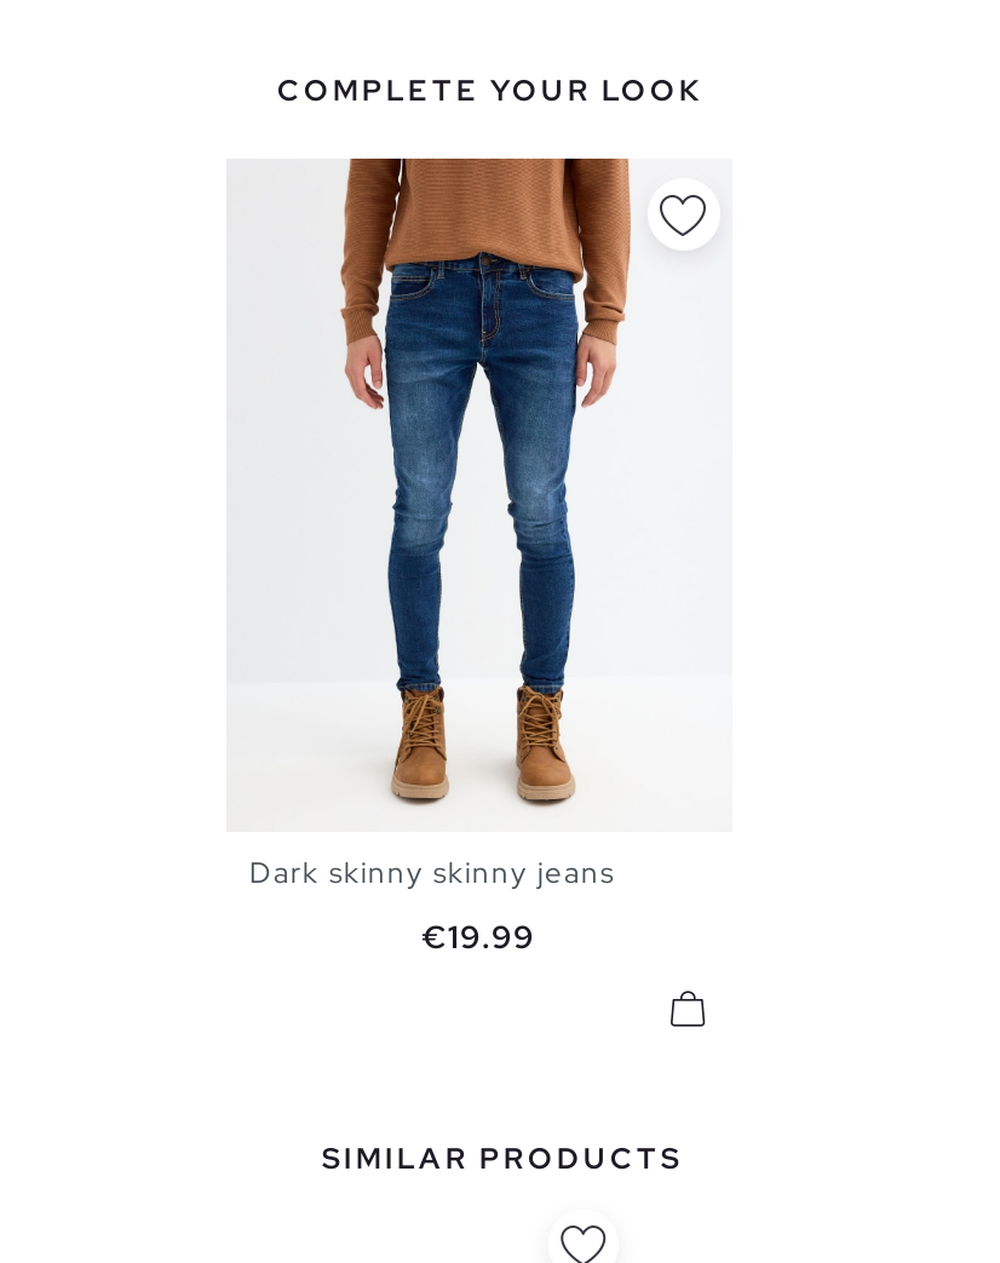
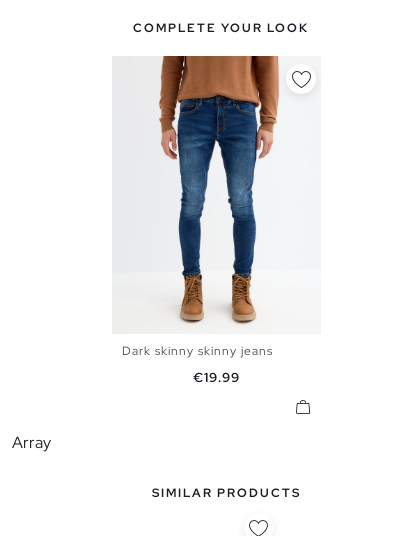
+ Array
